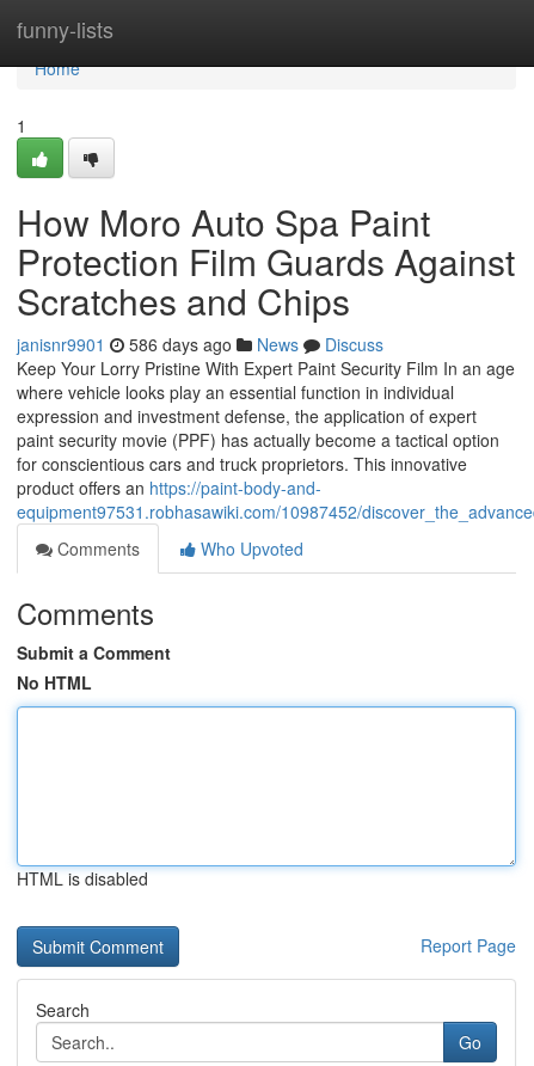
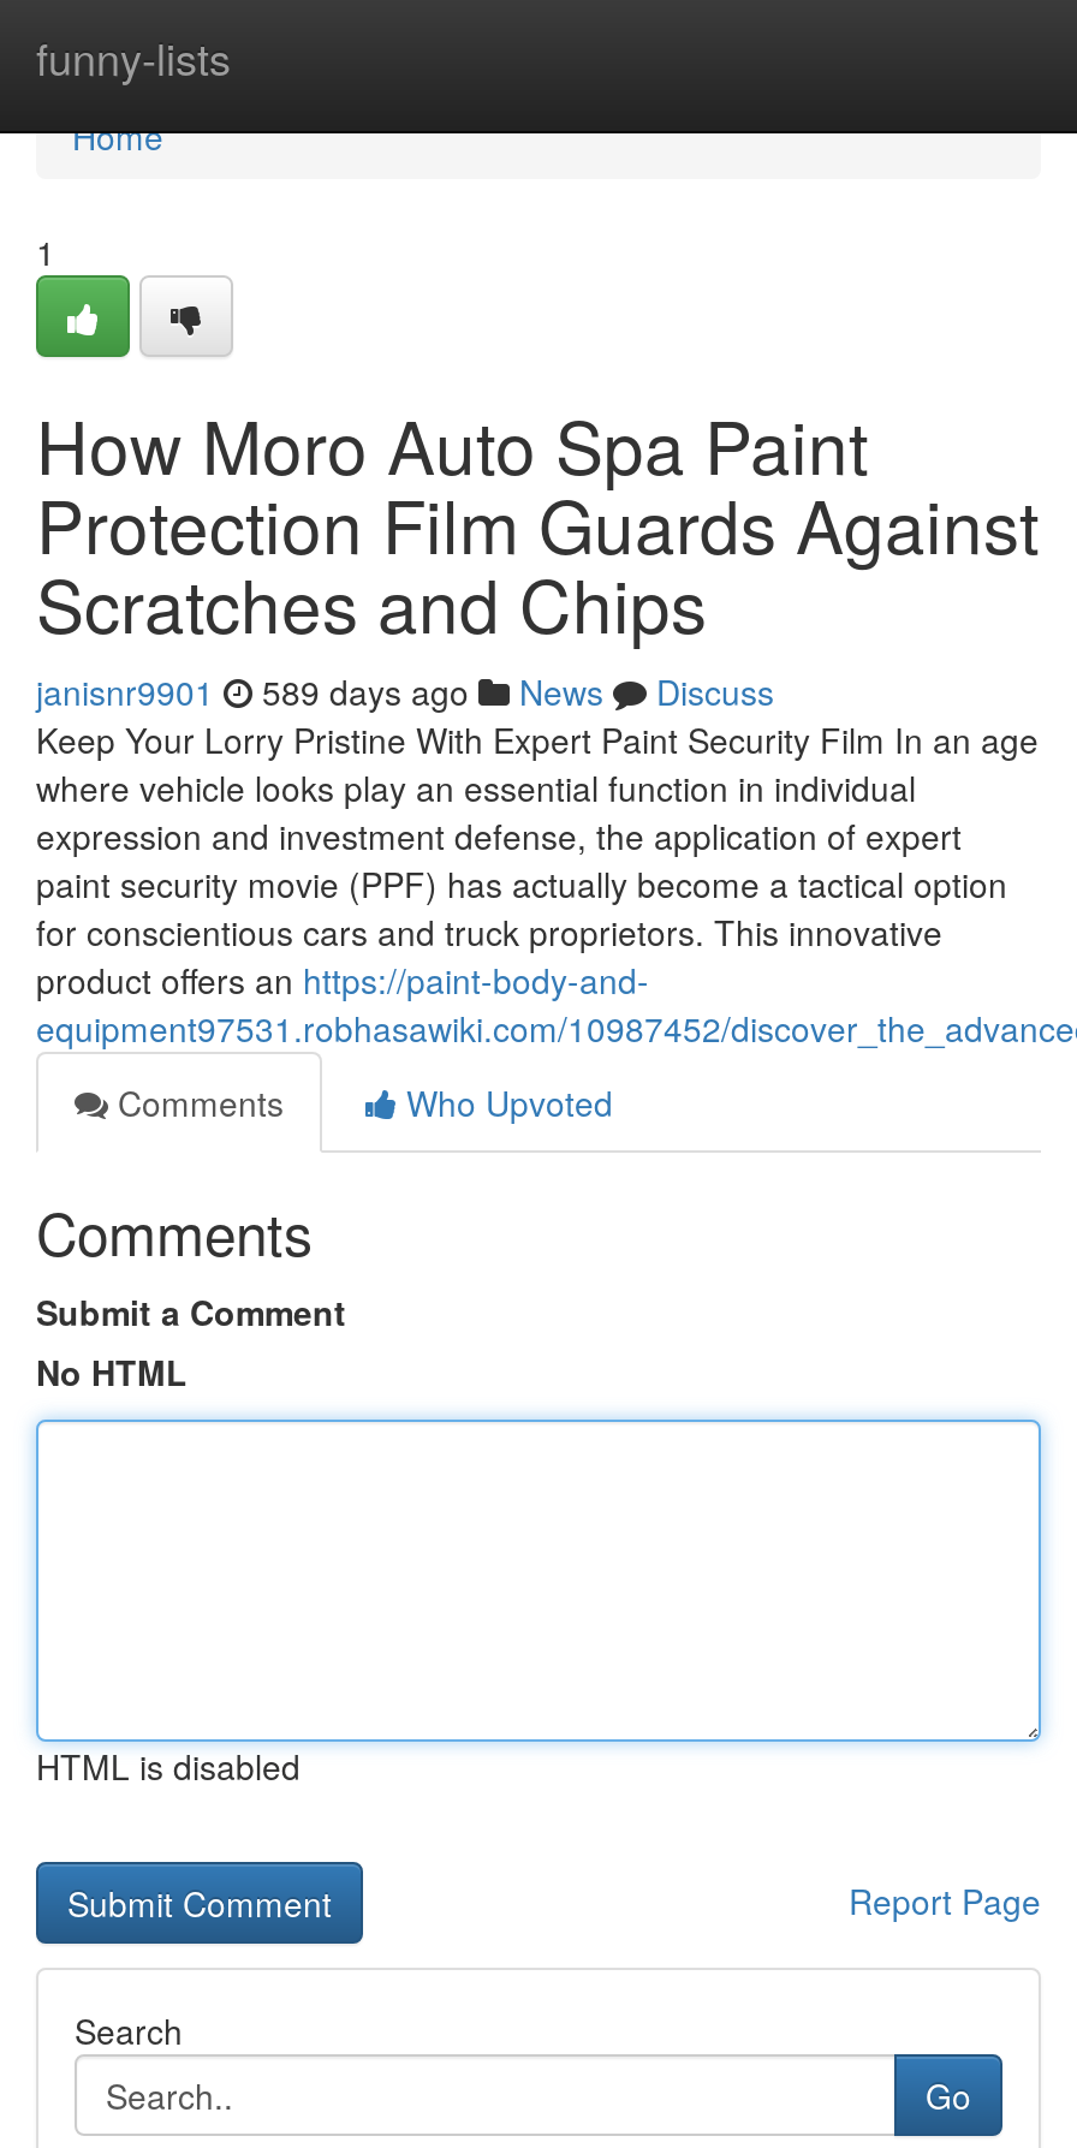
- janisnr9901 586 days ago News Discuss
+ janisnr9901 589 days ago News Discuss
